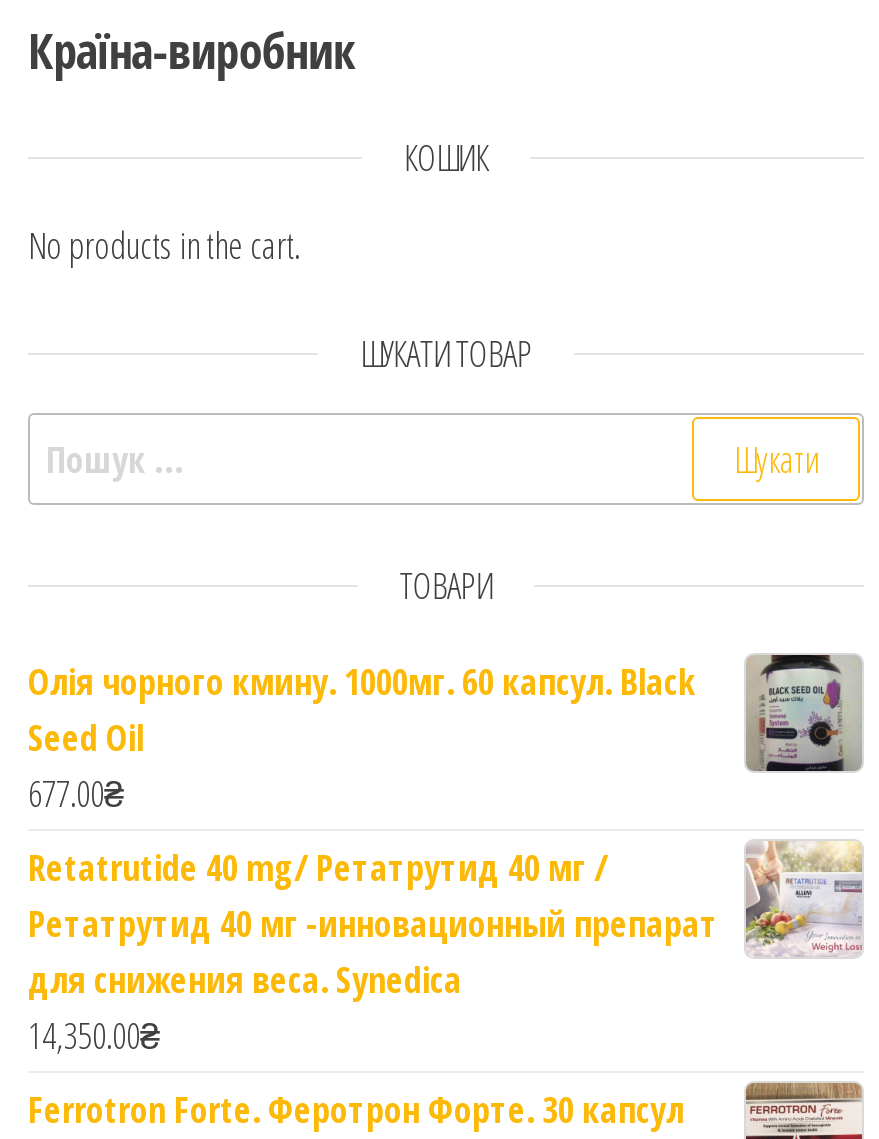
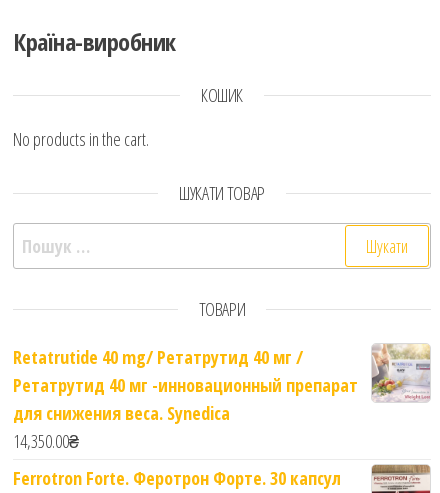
- [image]
- Олія чорного кмину. 1000мг. 60 капсул. Black
- Seed Oil
- 677.00₴
